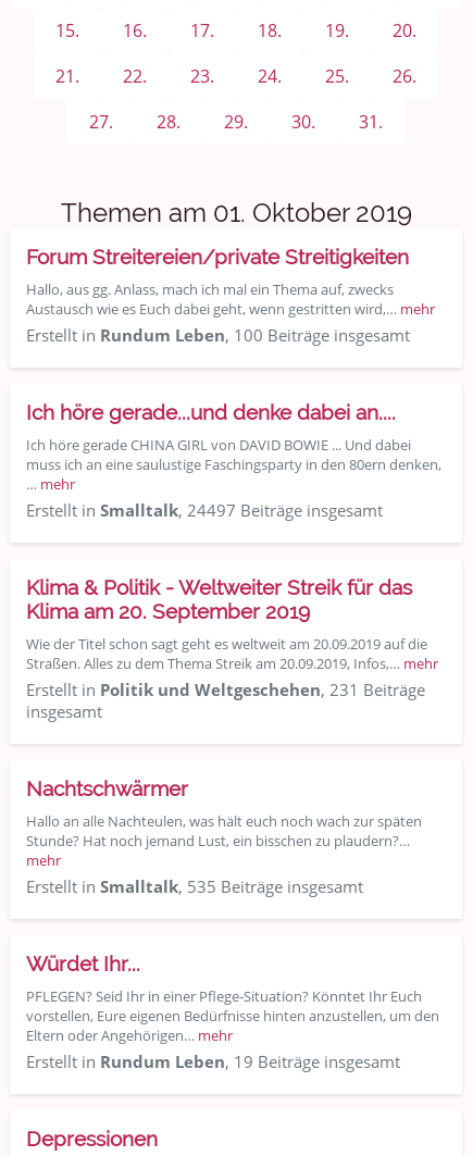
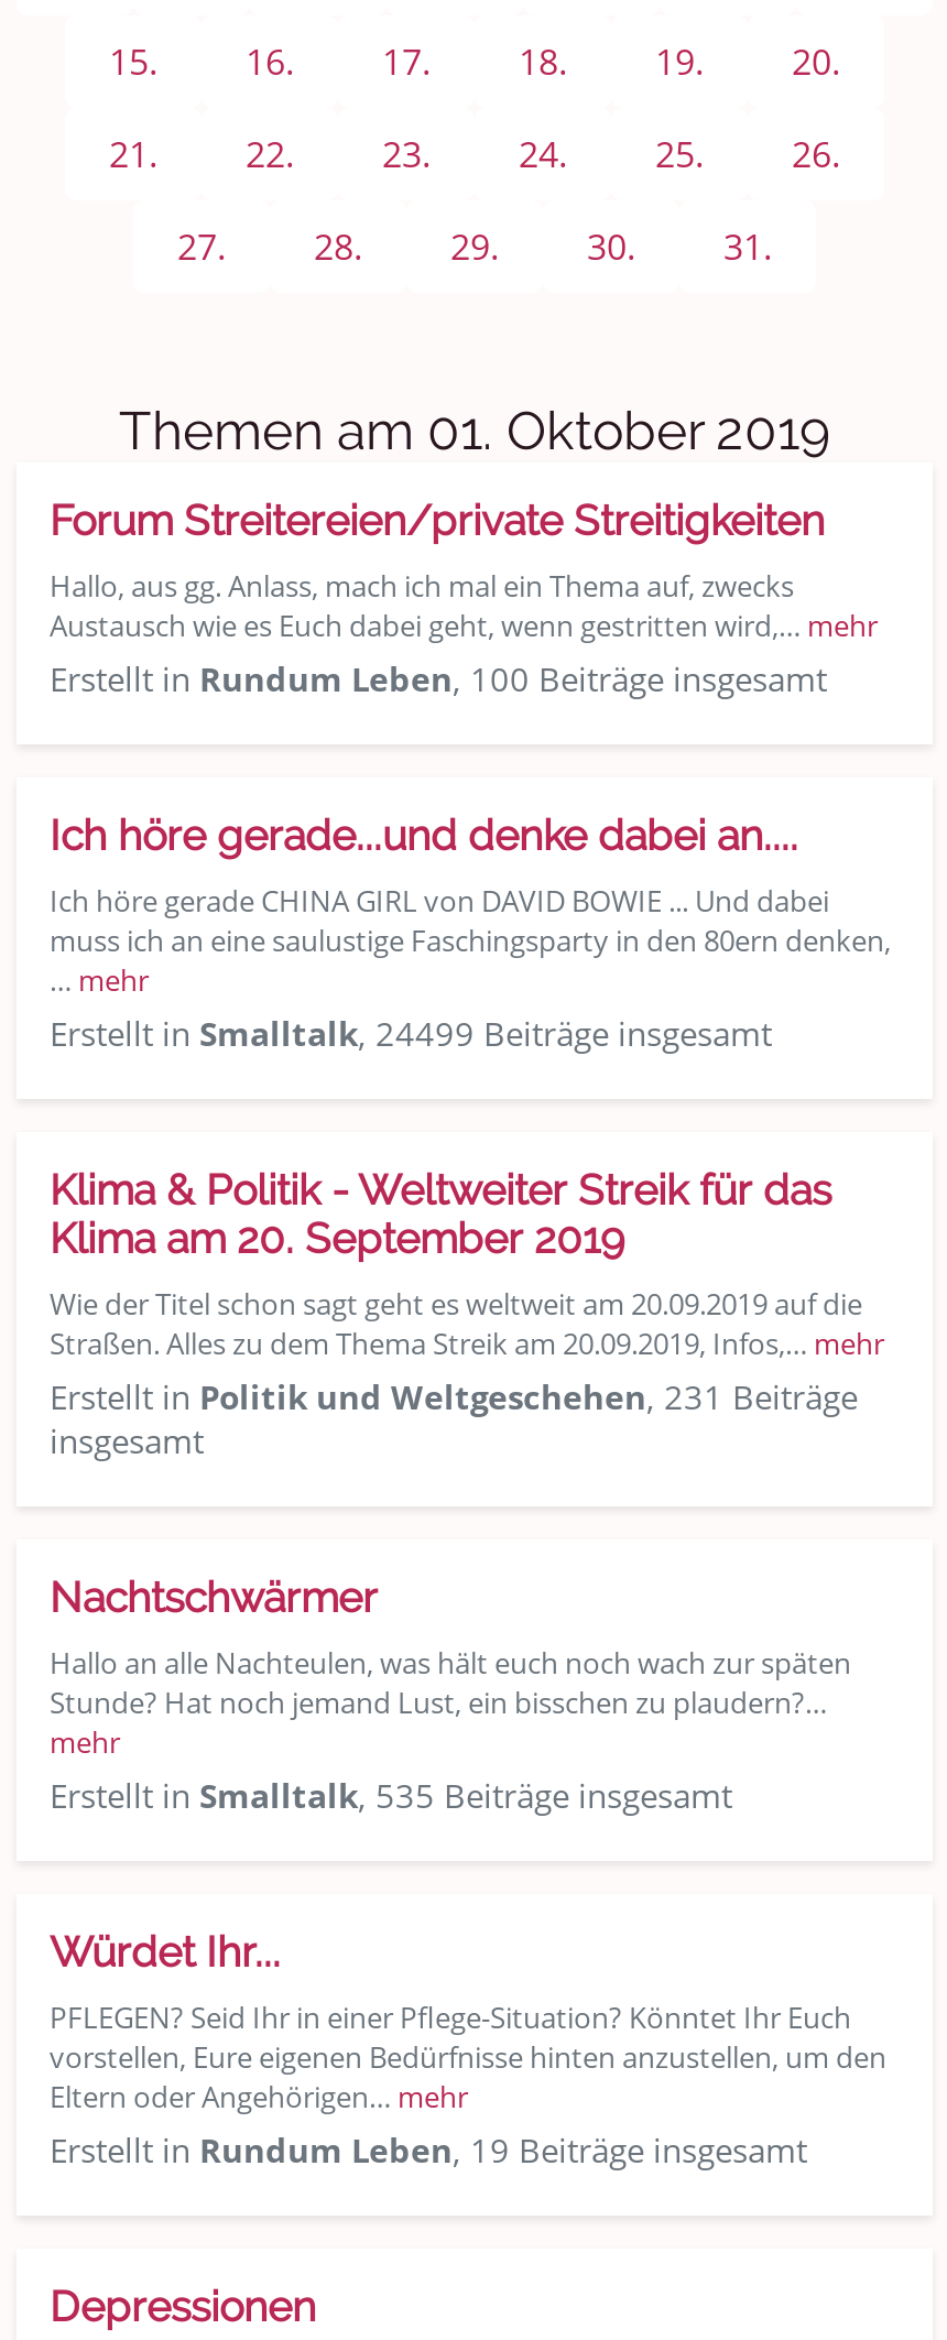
- Erstellt in Smalltalk, 24497 Beiträge insgesamt
+ Erstellt in Smalltalk, 24499 Beiträge insgesamt
